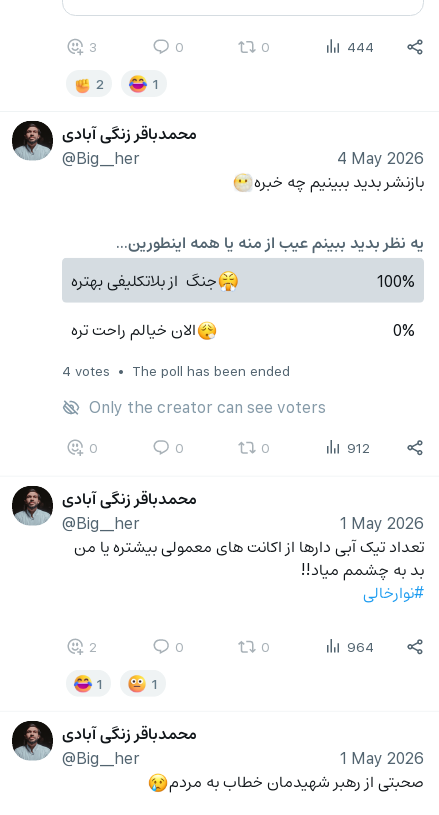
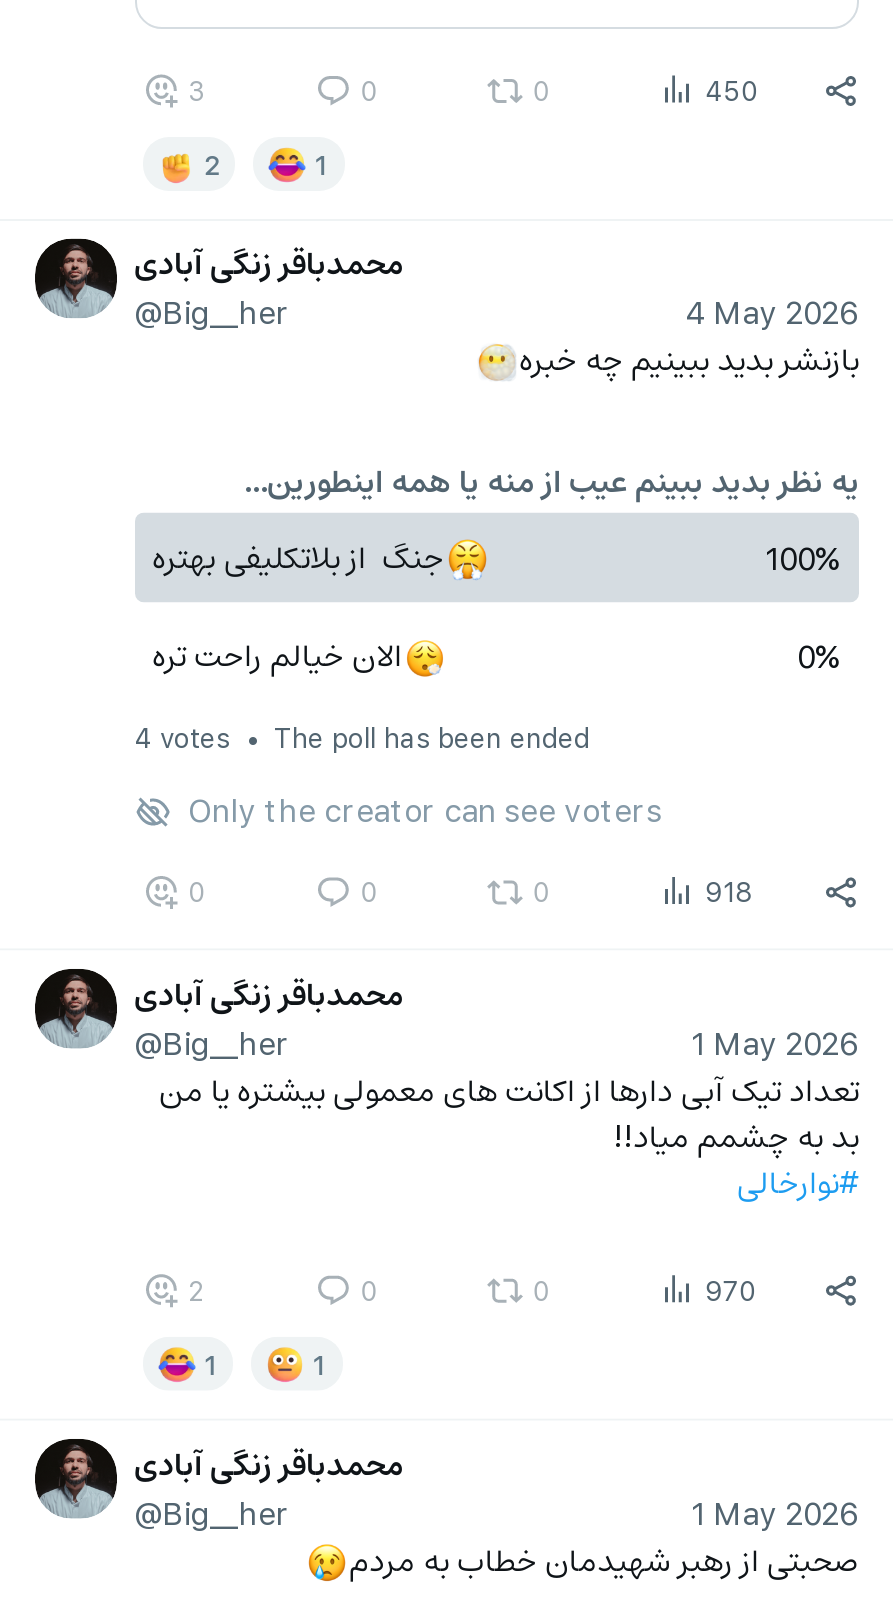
- 444
+ 450

- 912
+ 918

- 964
+ 970
